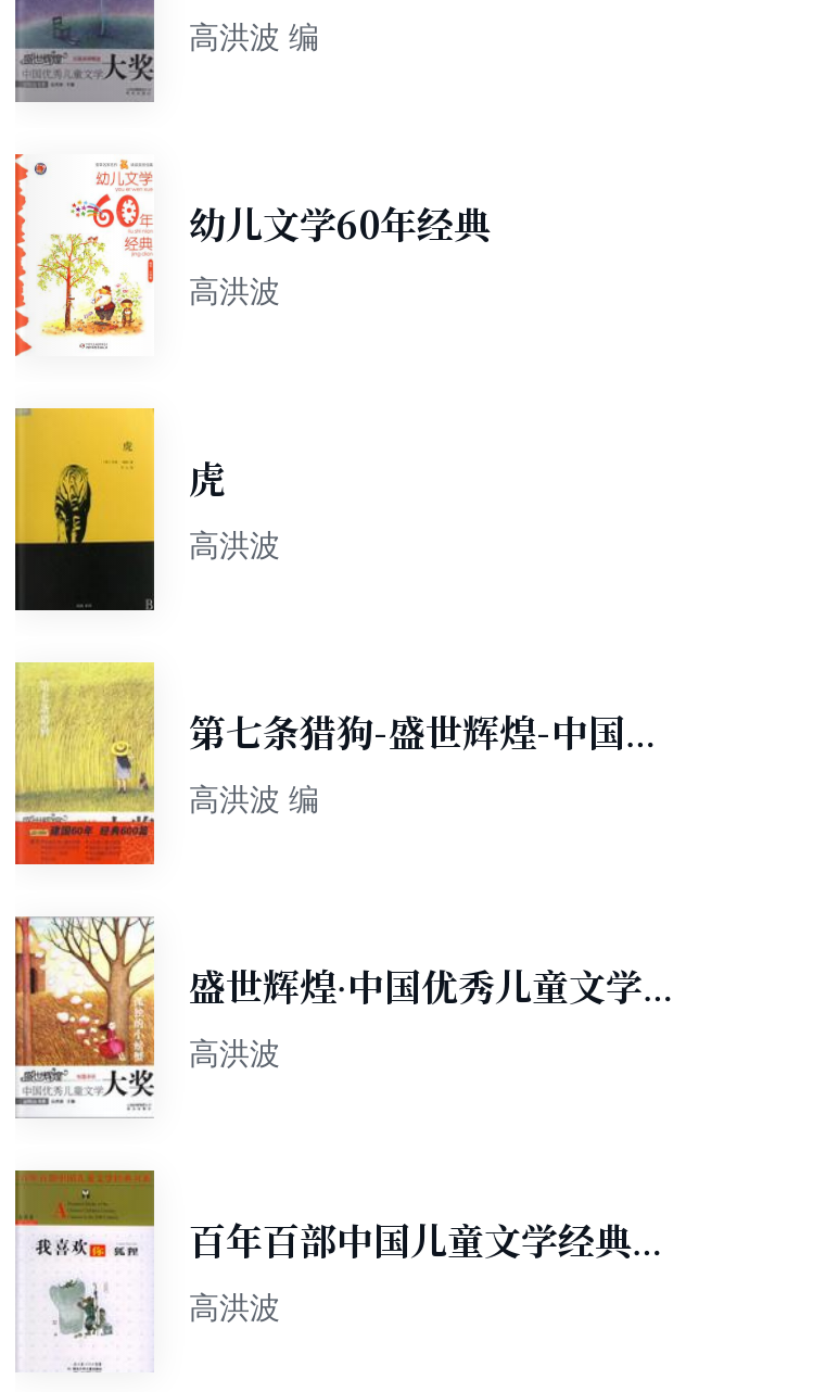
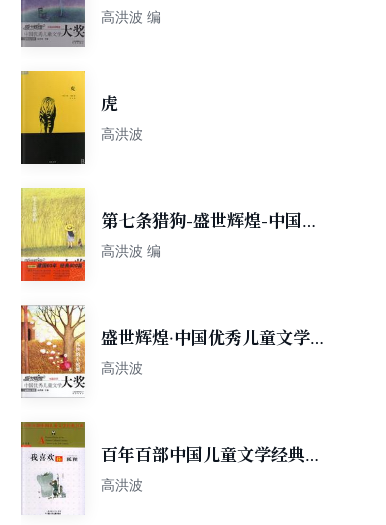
- [image]
- 幼儿文学60年经典
- 高洪波
